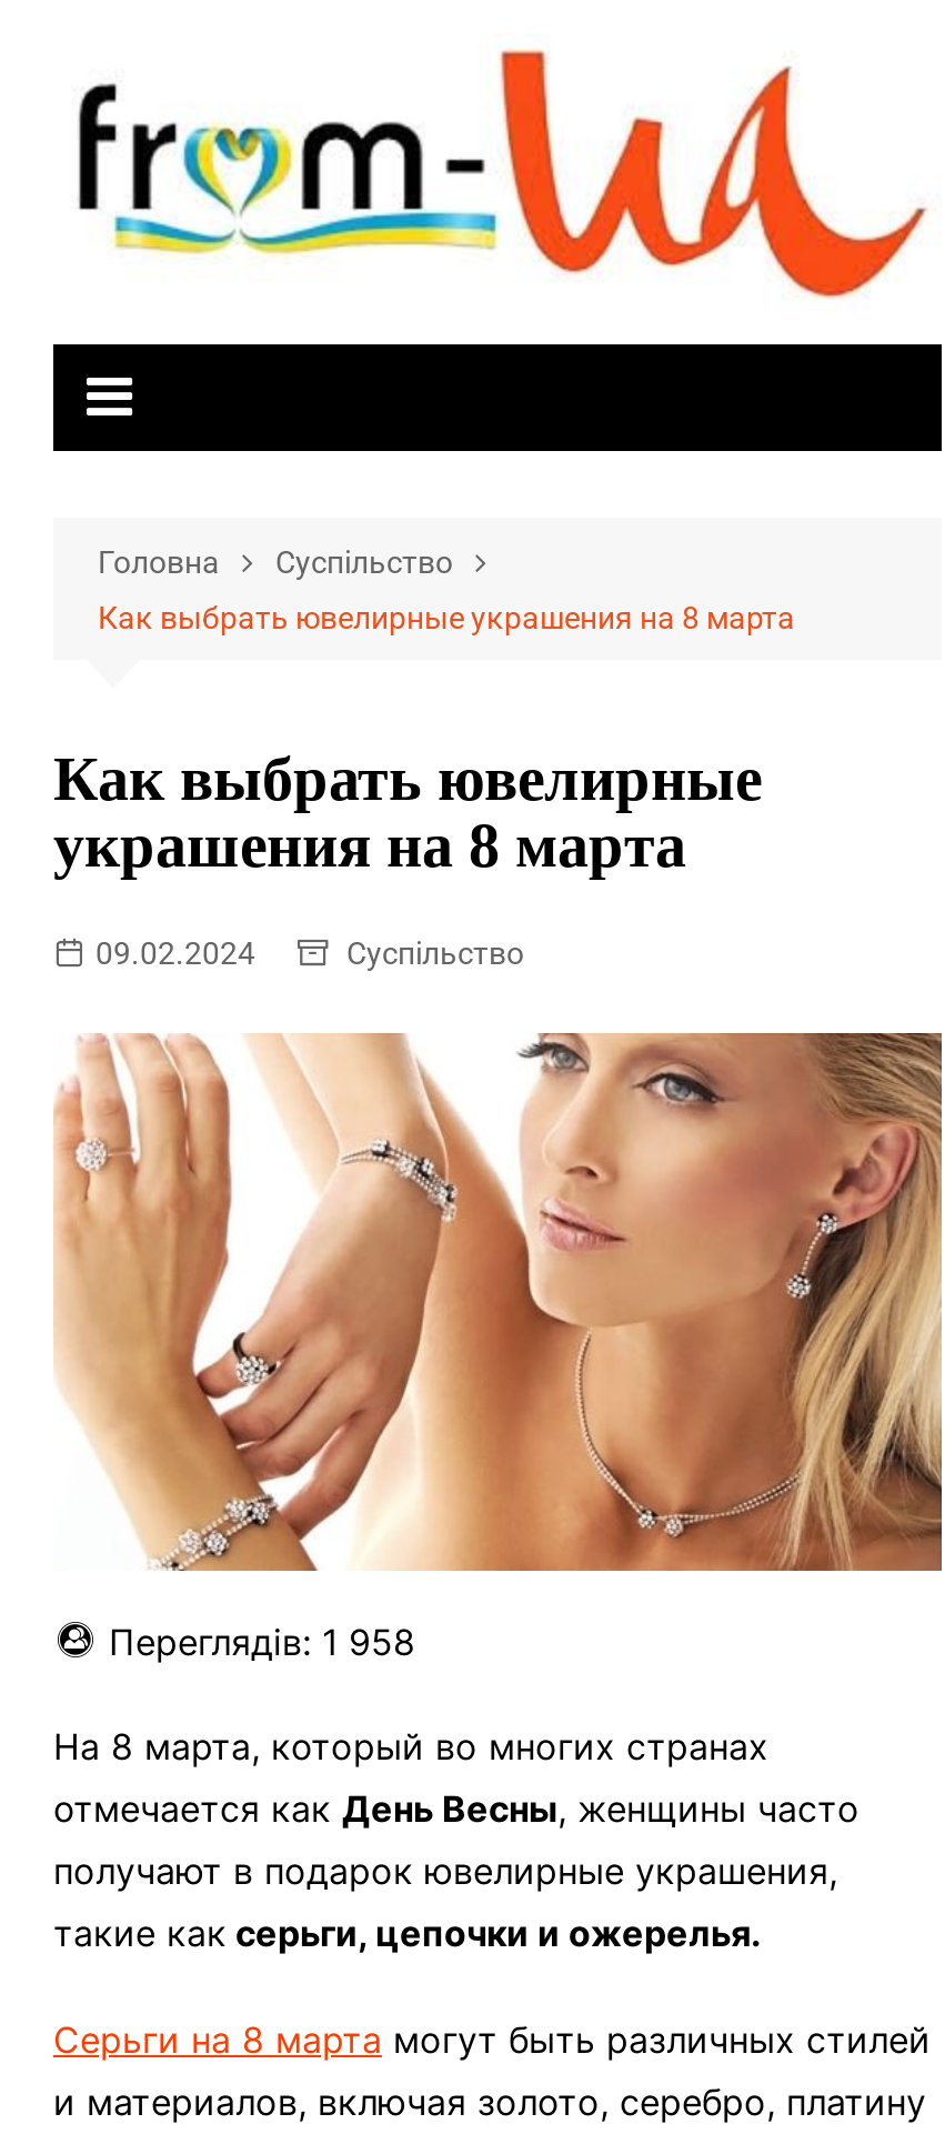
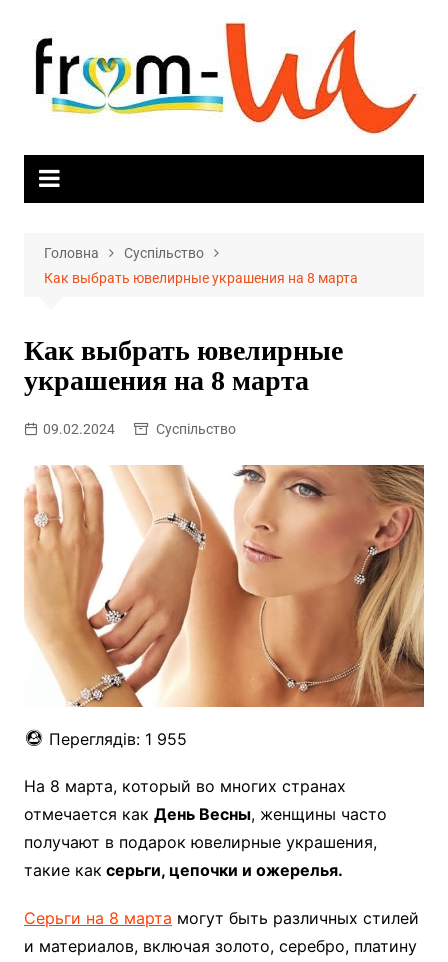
- Переглядів: 1 958
+ Переглядів: 1 955
